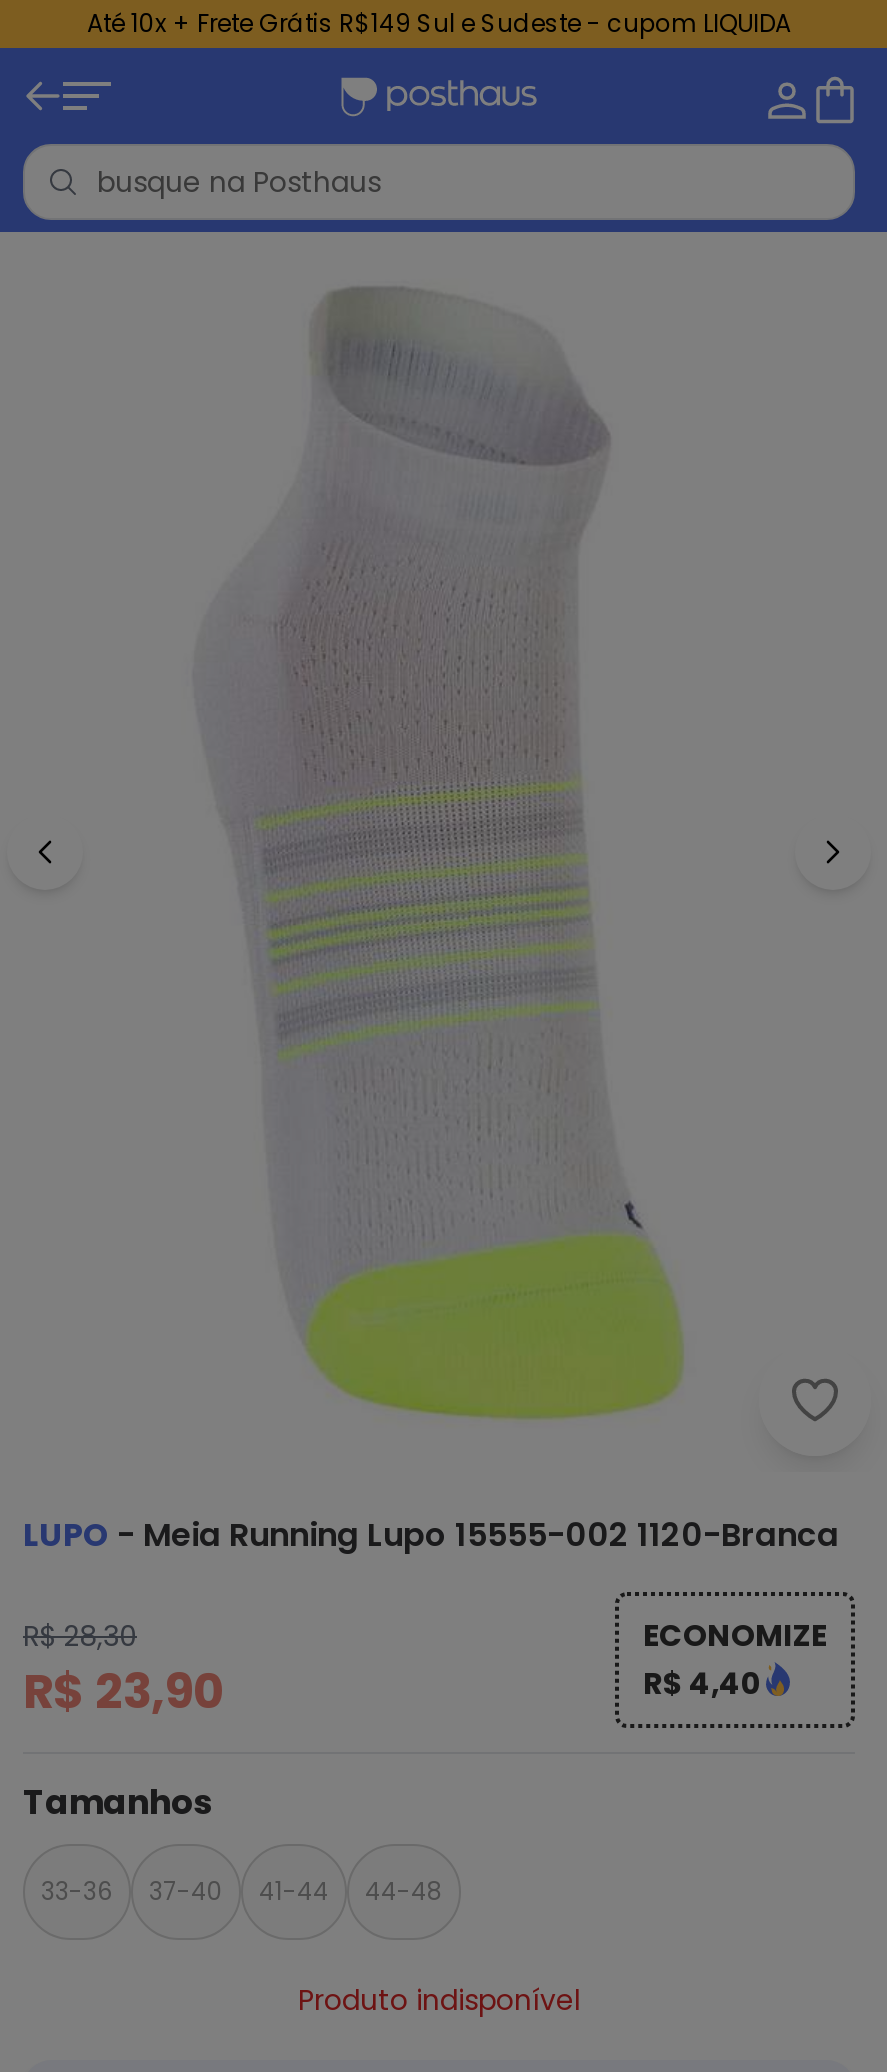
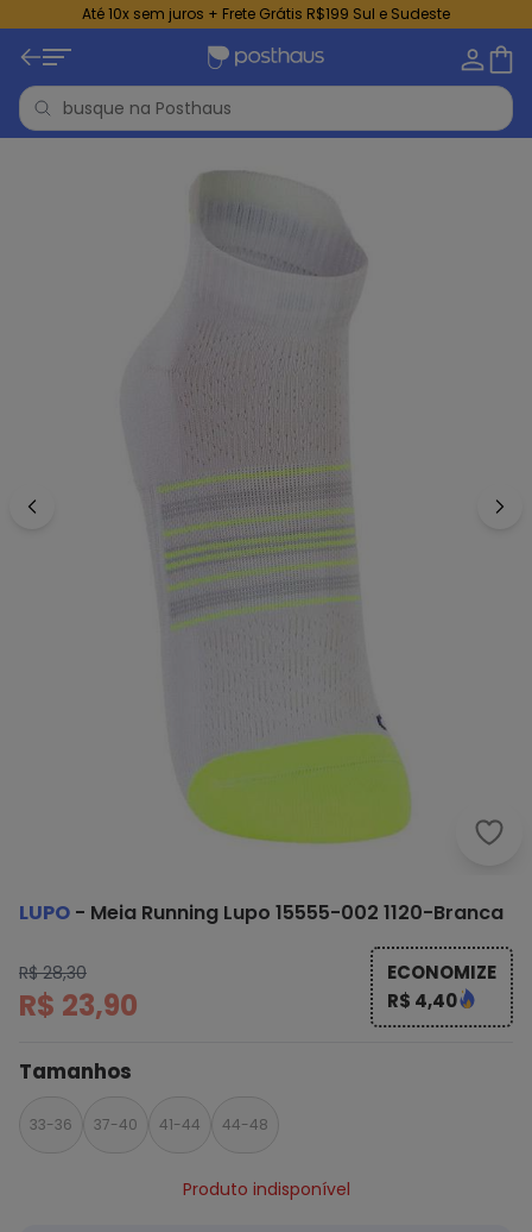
- Até 10x + Frete Grátis R$149 Sul e Sudeste - cupom LIQUIDA
+ Até 10x sem juros + Frete Grátis R$199 Sul e Sudeste
